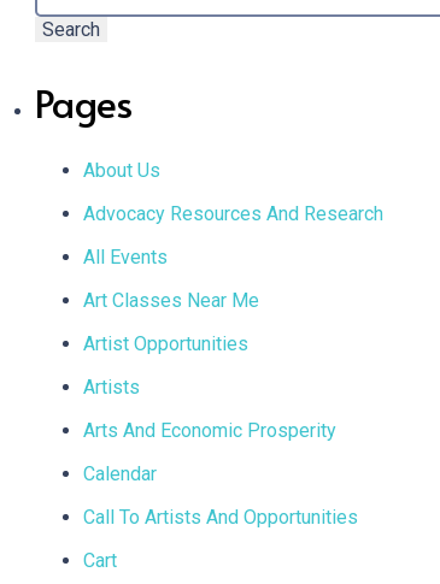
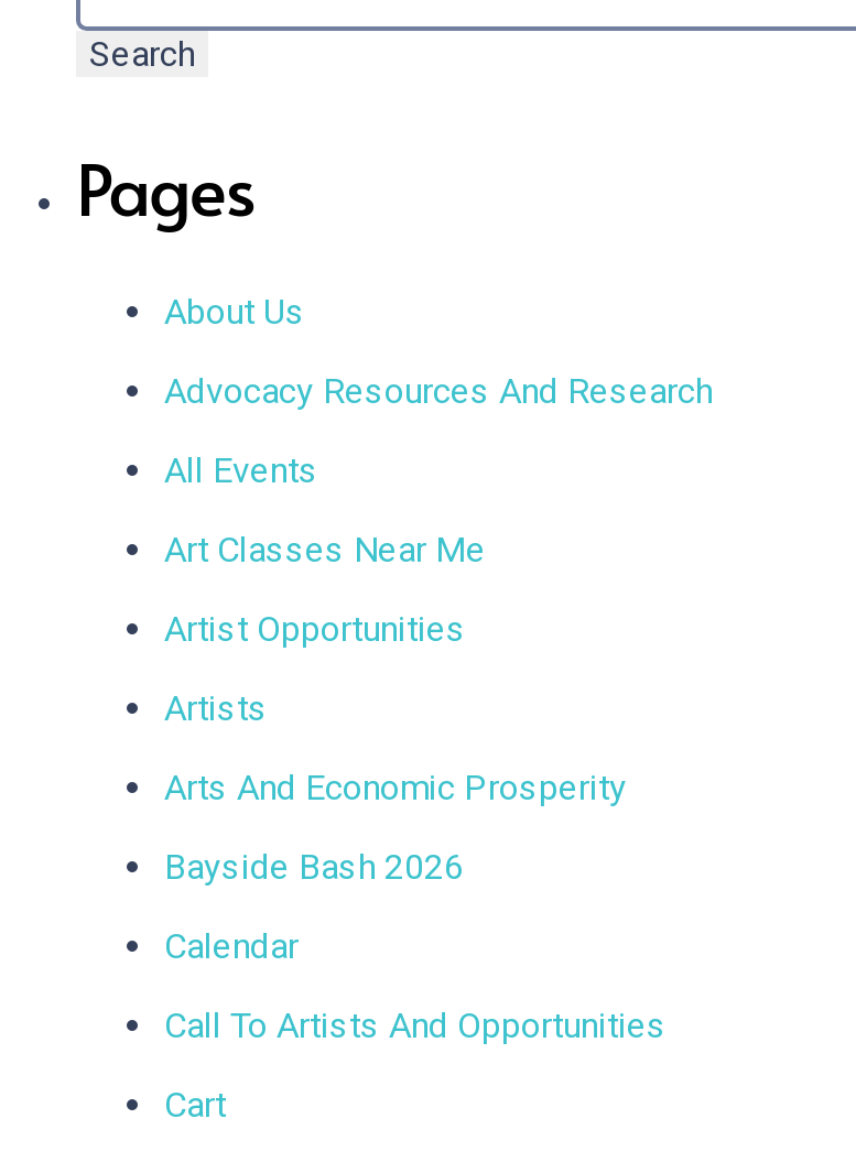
+ Bayside Bash 2026
